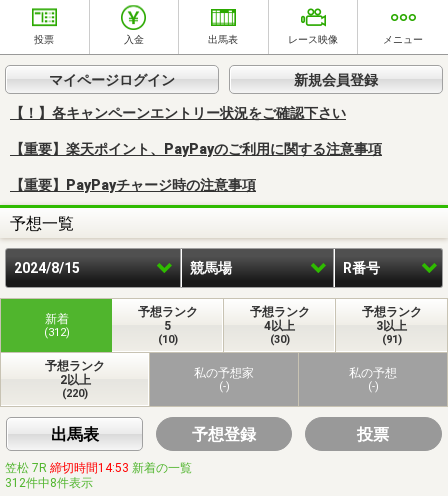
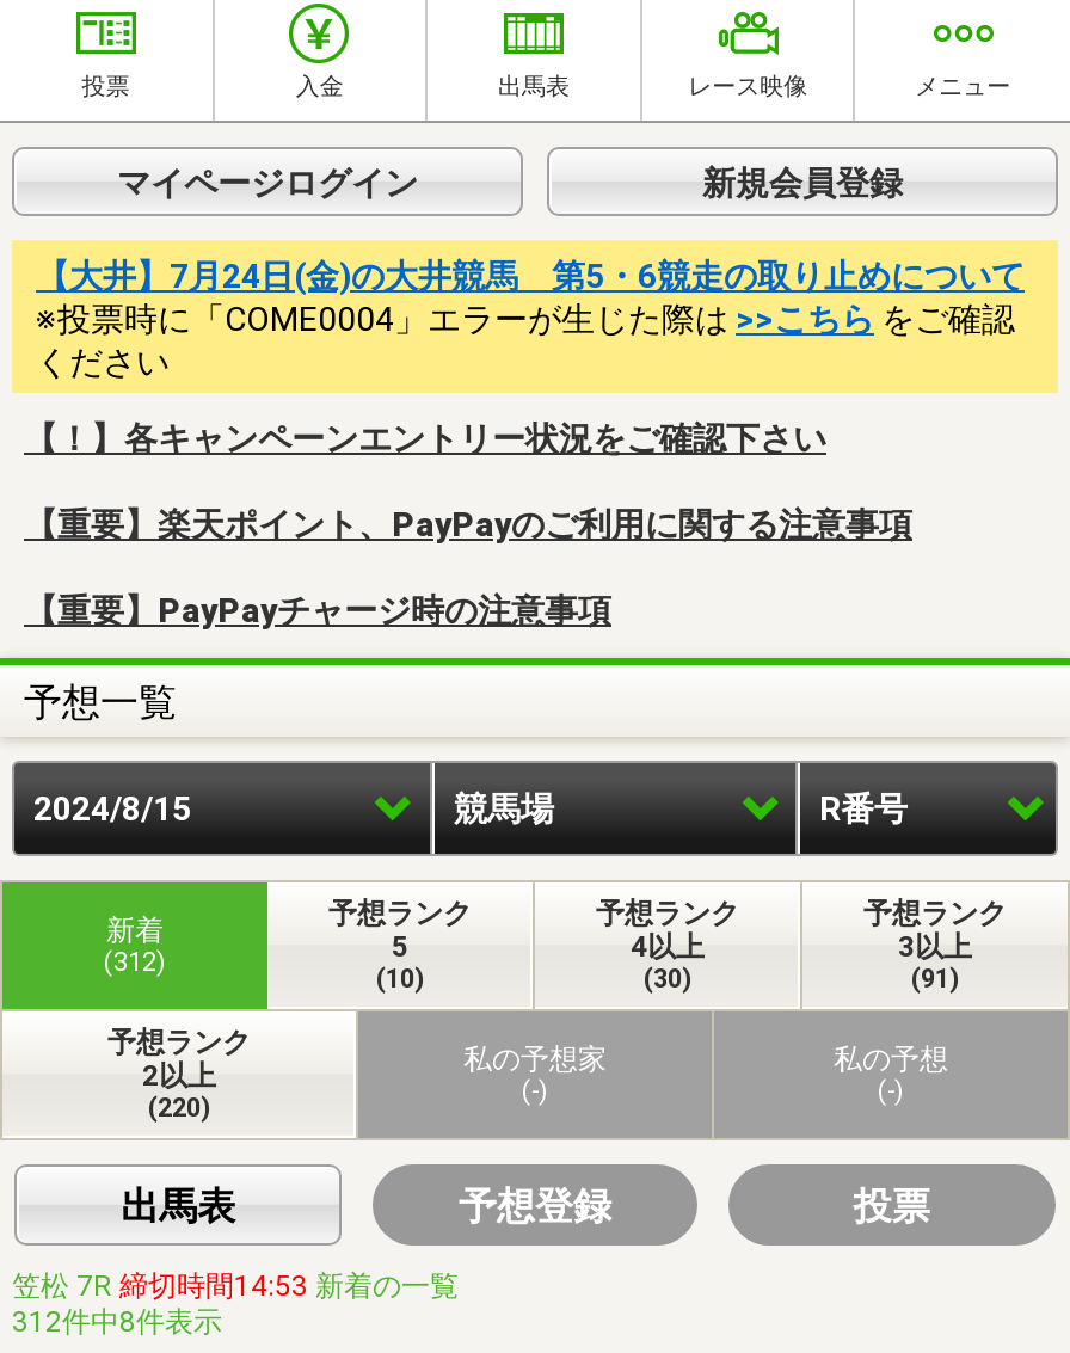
+ 【大井】7月24日(金)の大井競馬 第5・6競走の取り止めについて
+ ※投票時に「COME0004」エラーが生じた際は>>こちらをご確認
+ ください
